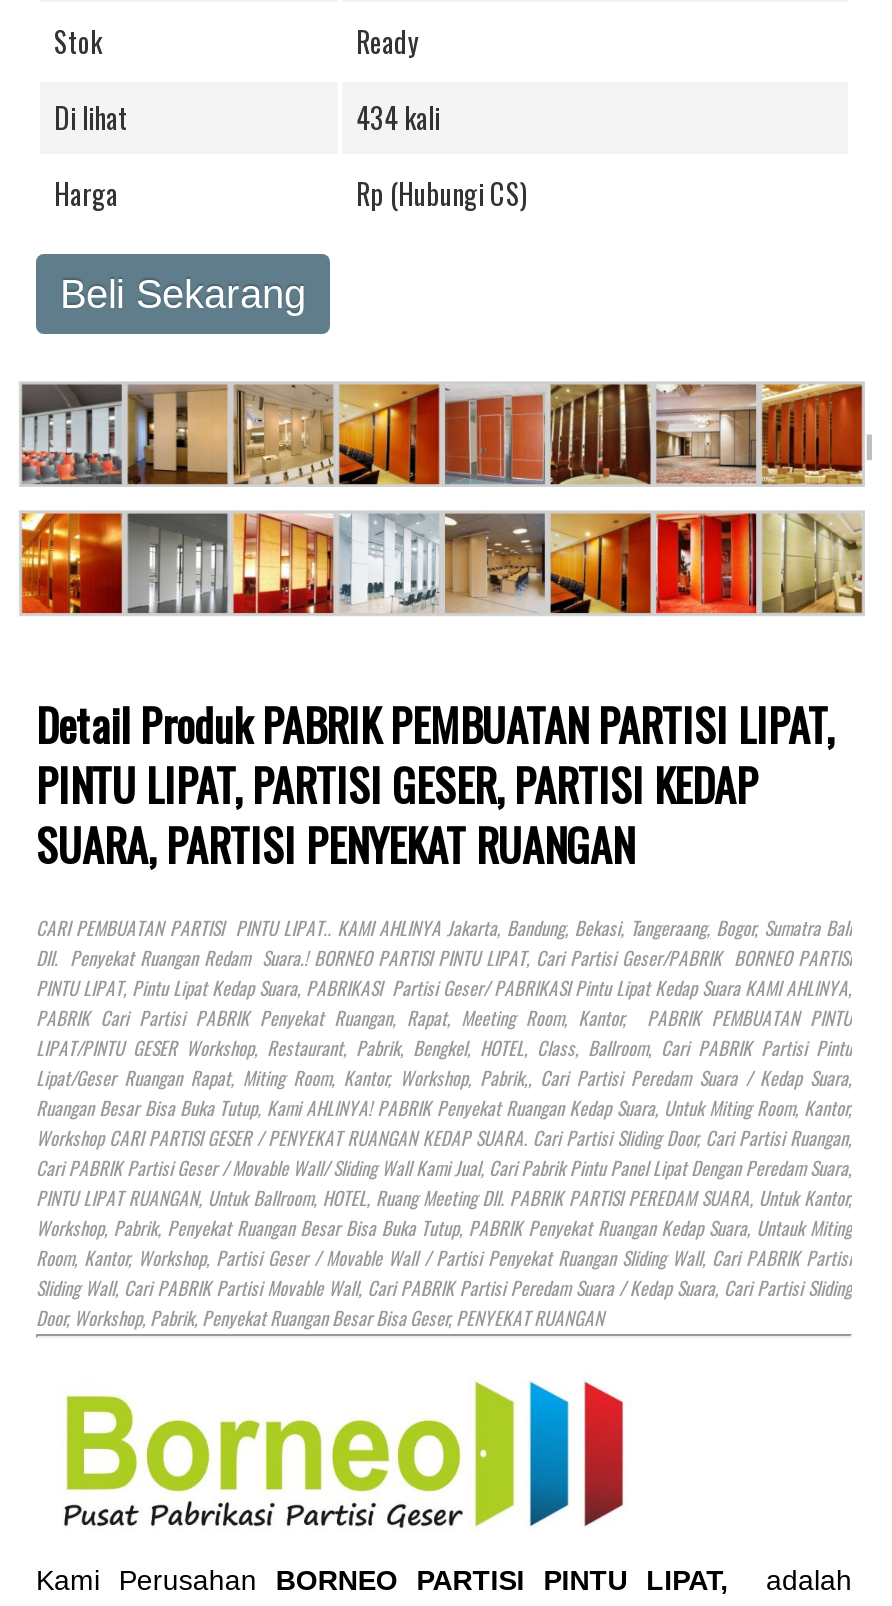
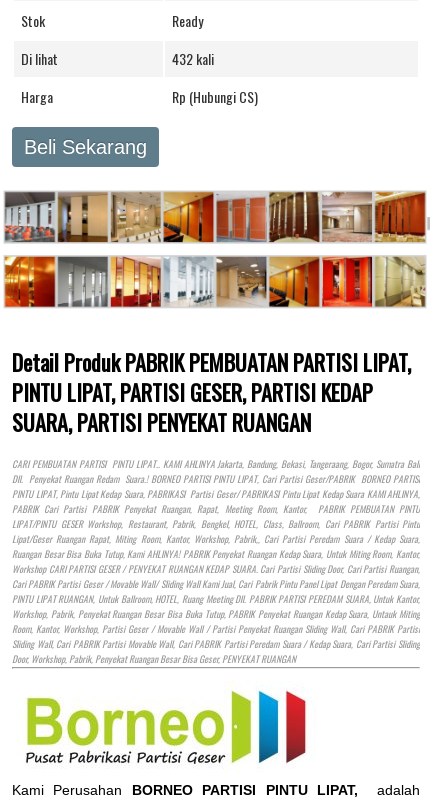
- 434 kali
+ 432 kali
